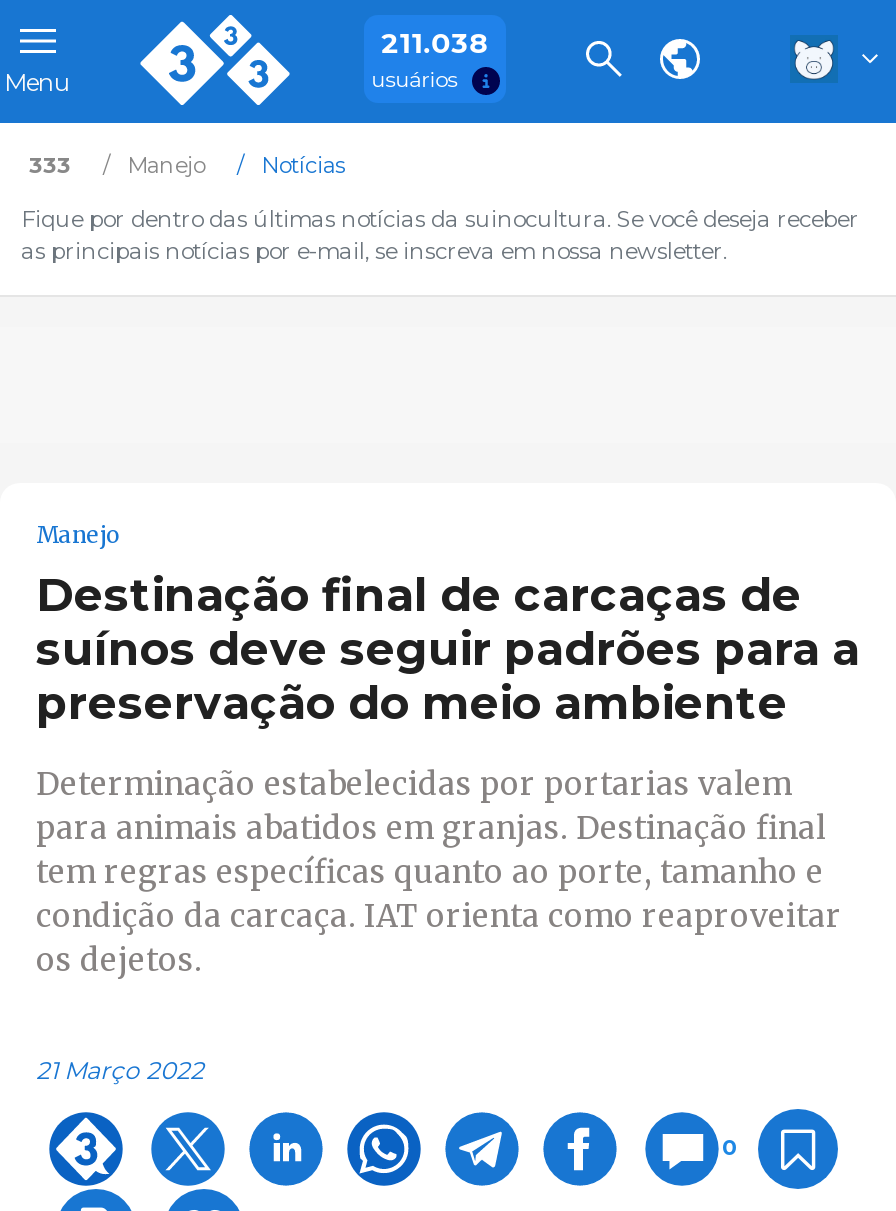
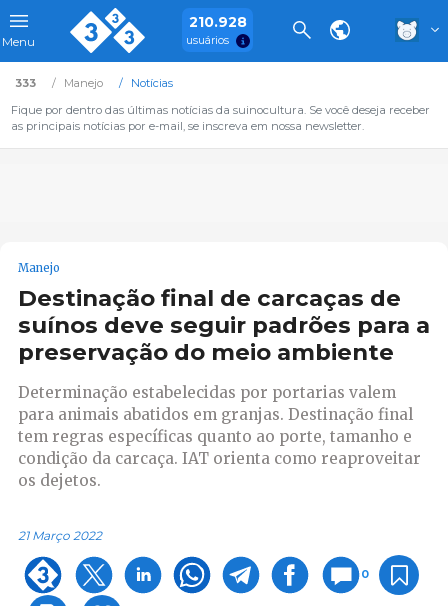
- 211.038
+ 210.928
